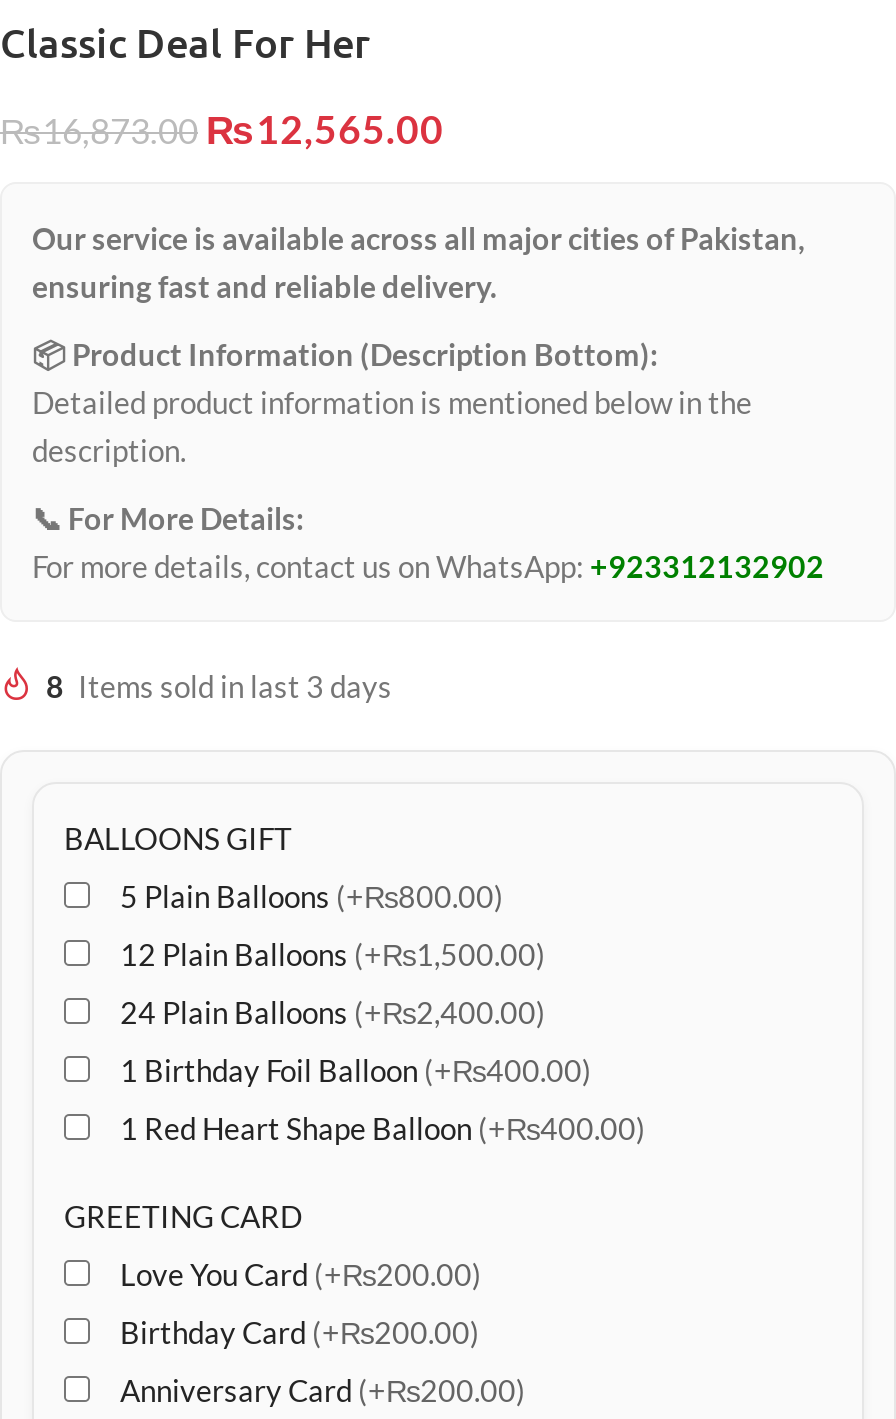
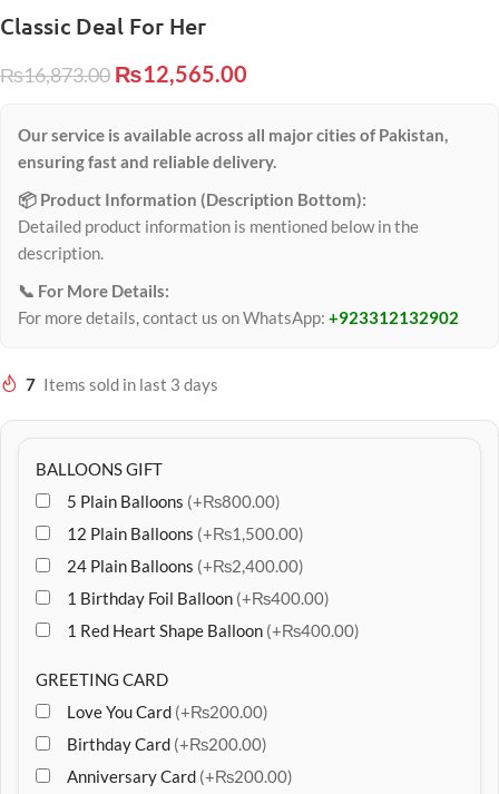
- 8 Items sold in last 3 days
+ 7 Items sold in last 3 days
